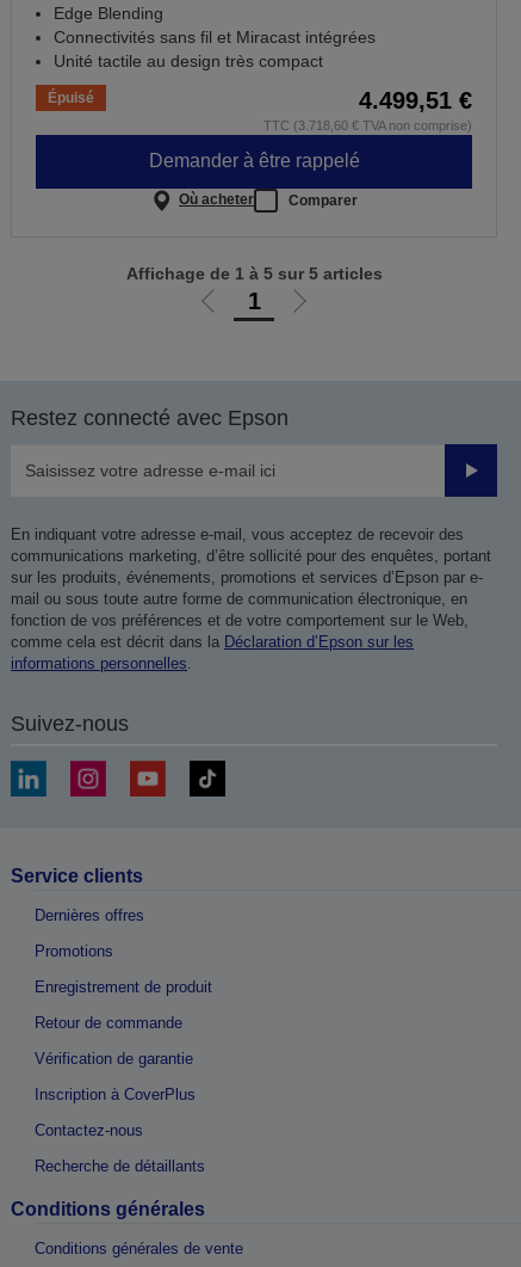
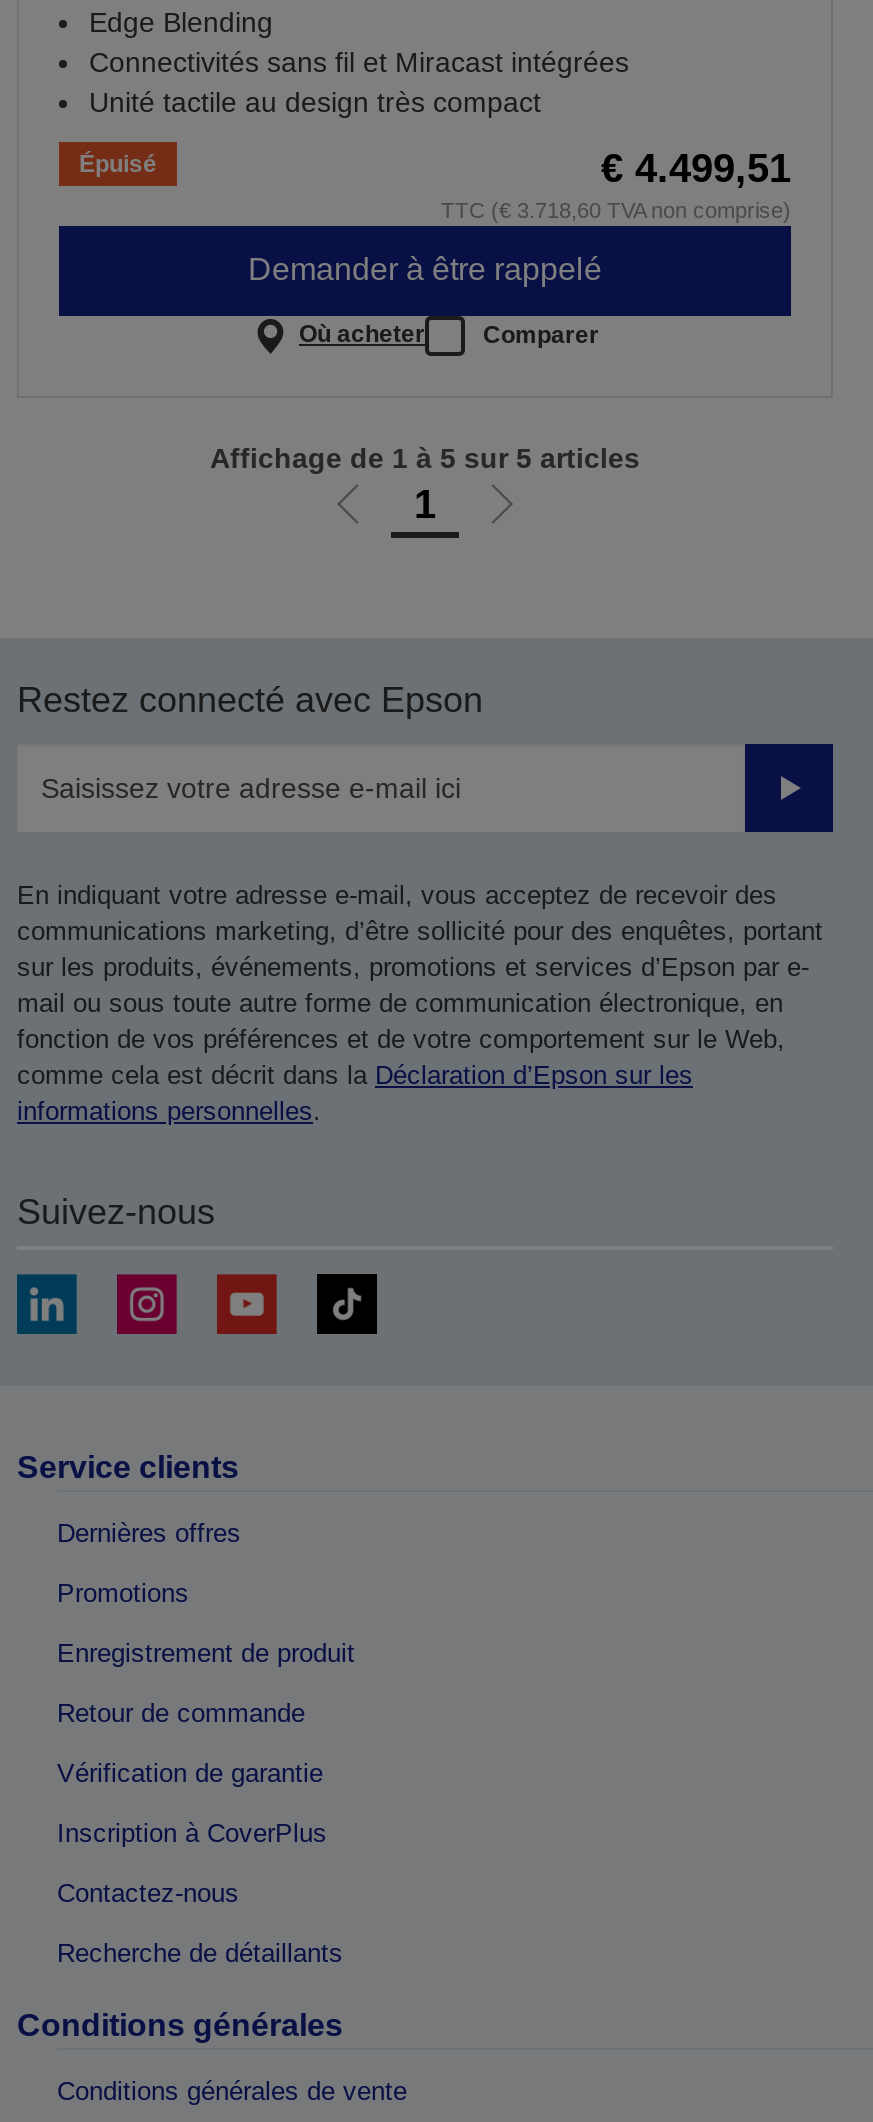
- 4.499,51 €
+ € 4.499,51

- TTC (3.718,60 € TVA non comprise)
+ TTC (€ 3.718,60 TVA non comprise)
